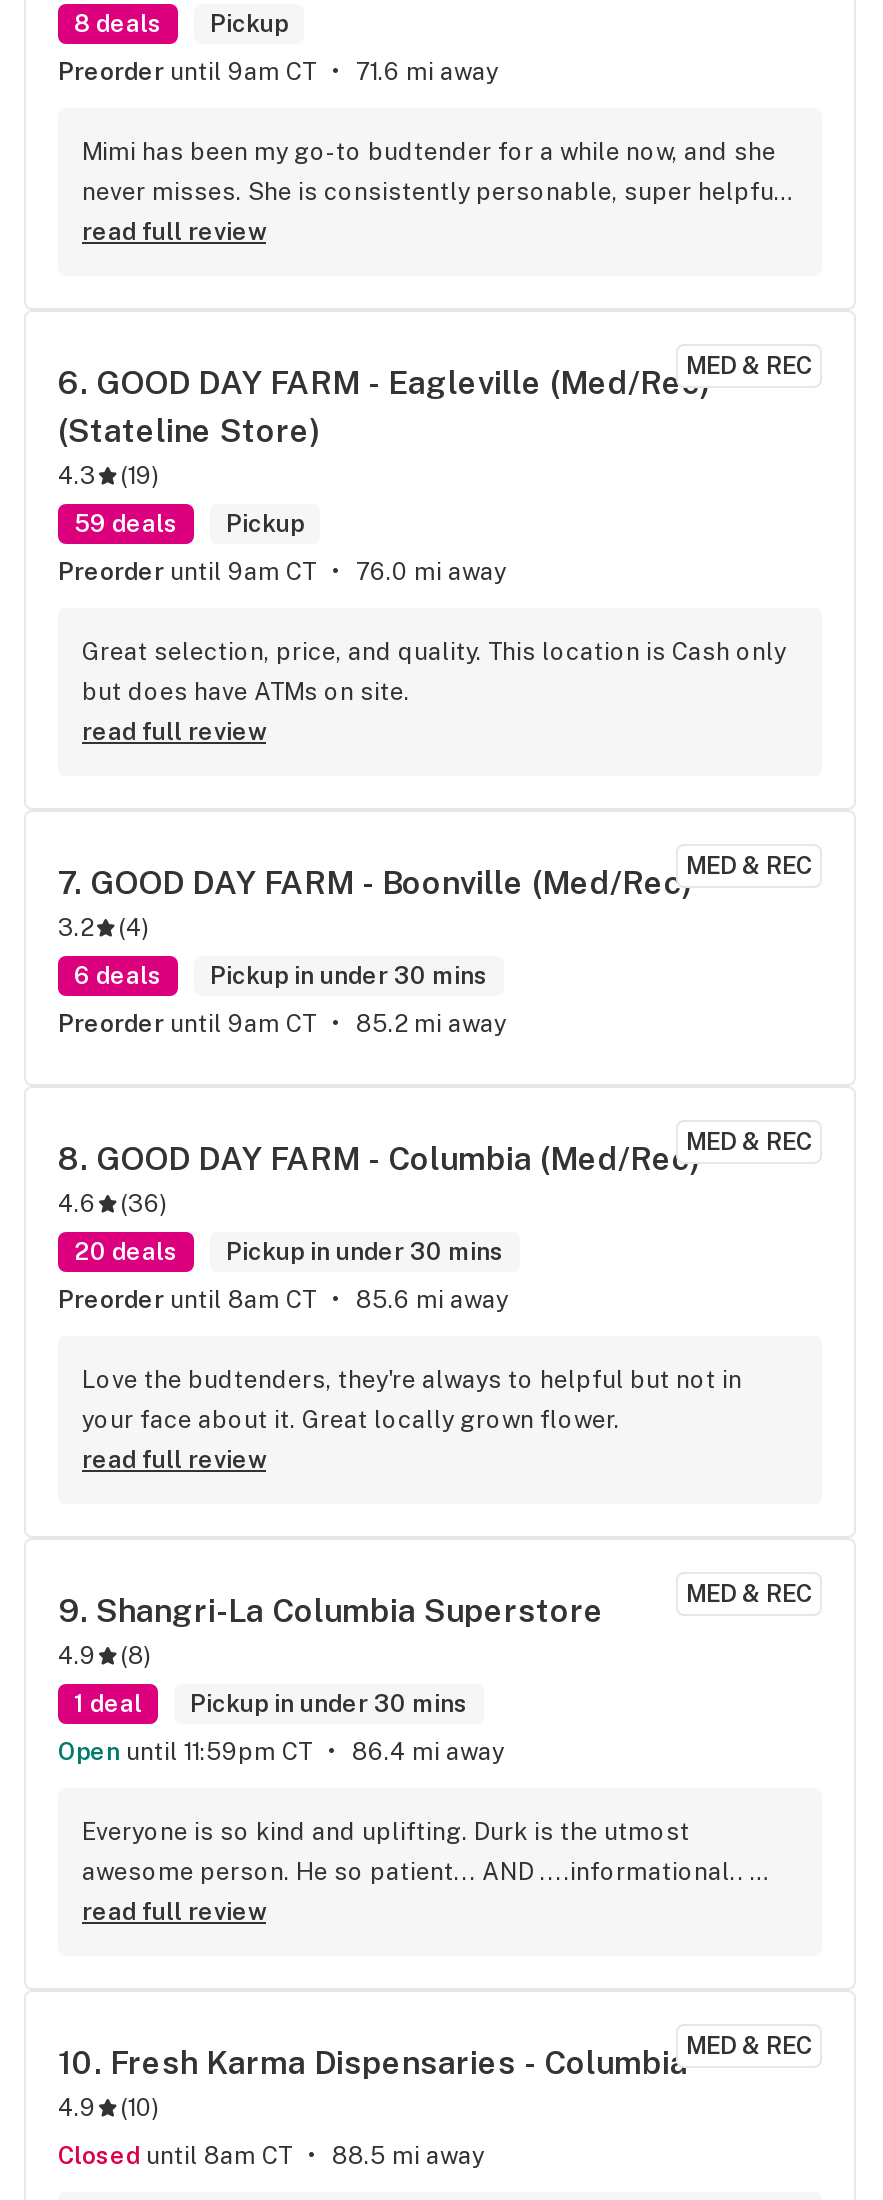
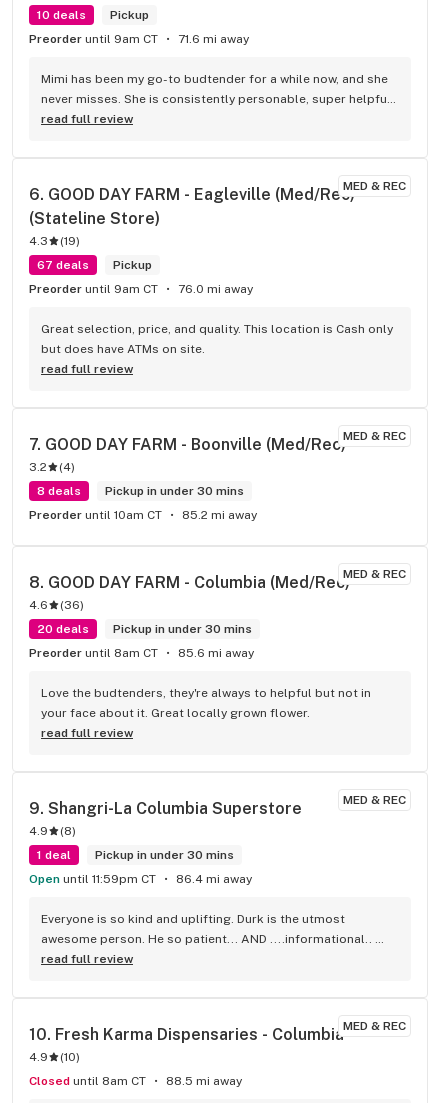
- 8 deals Pickup
+ 10 deals Pickup

- 59 deals Pickup
+ 67 deals Pickup

- 6 deals Pickup in under 30 mins
+ 8 deals Pickup in under 30 mins

- Preorder until 9am CT
+ Preorder until 10am CT
